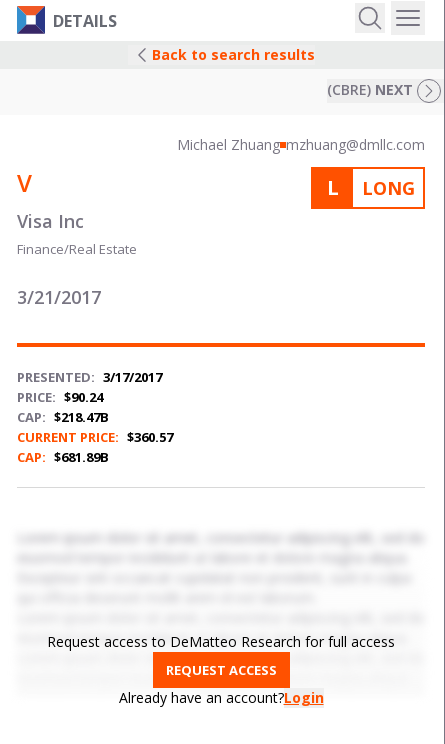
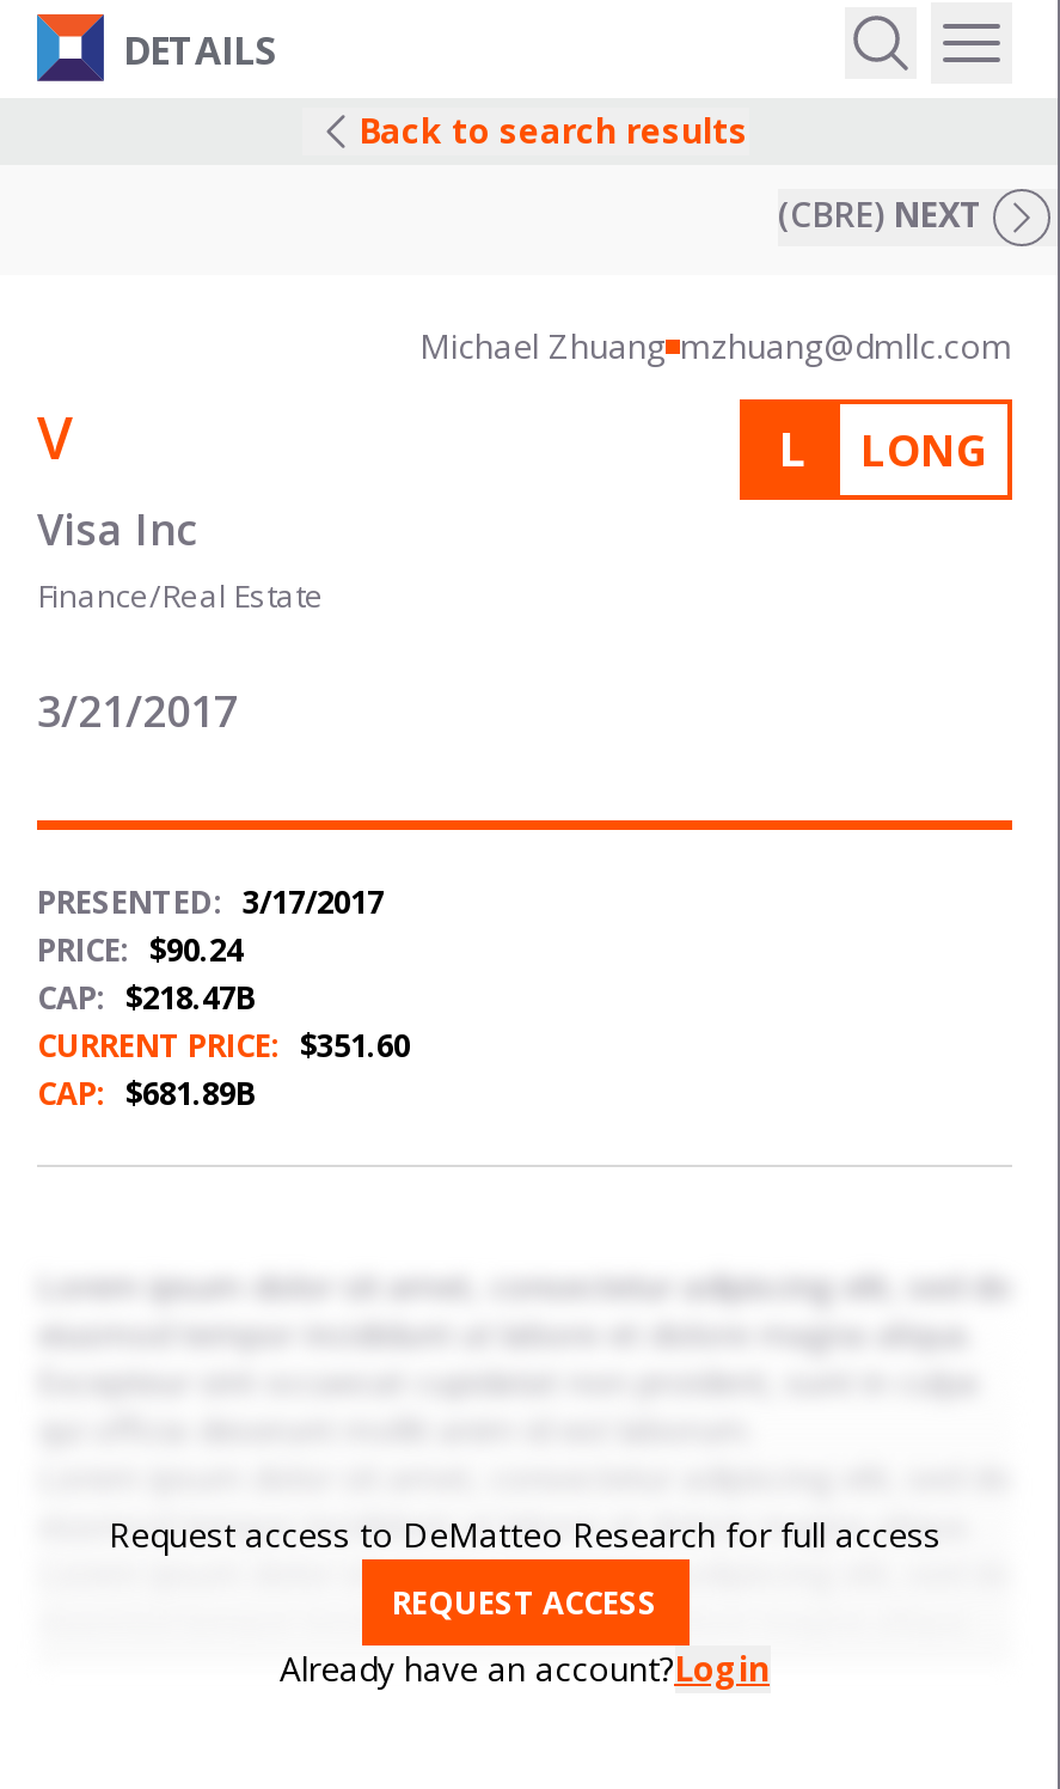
- CURRENT PRICE: $360.57
+ CURRENT PRICE: $351.60
